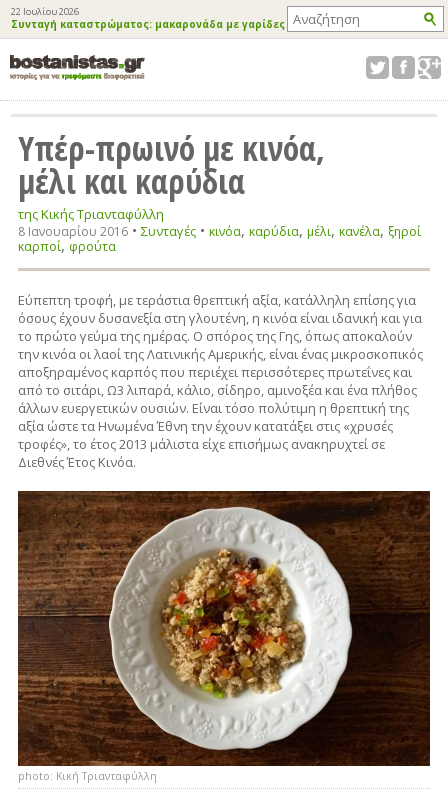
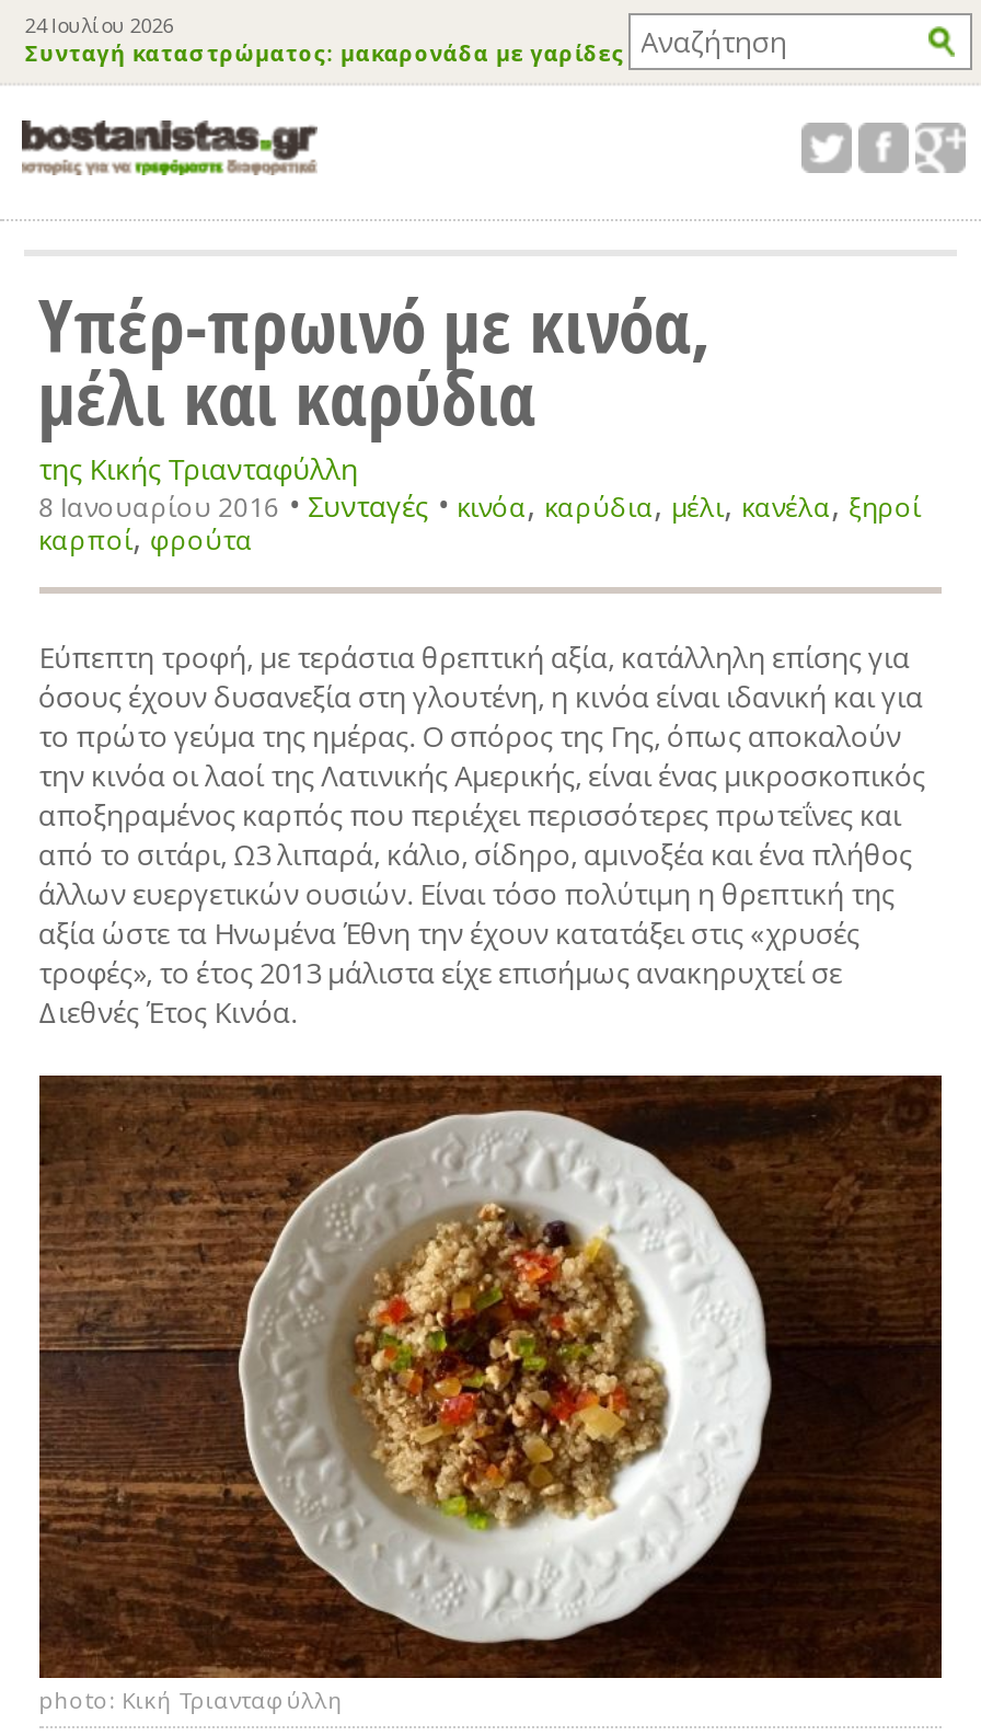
- 22 Ιουλίου 2026
+ 24 Ιουλίου 2026
